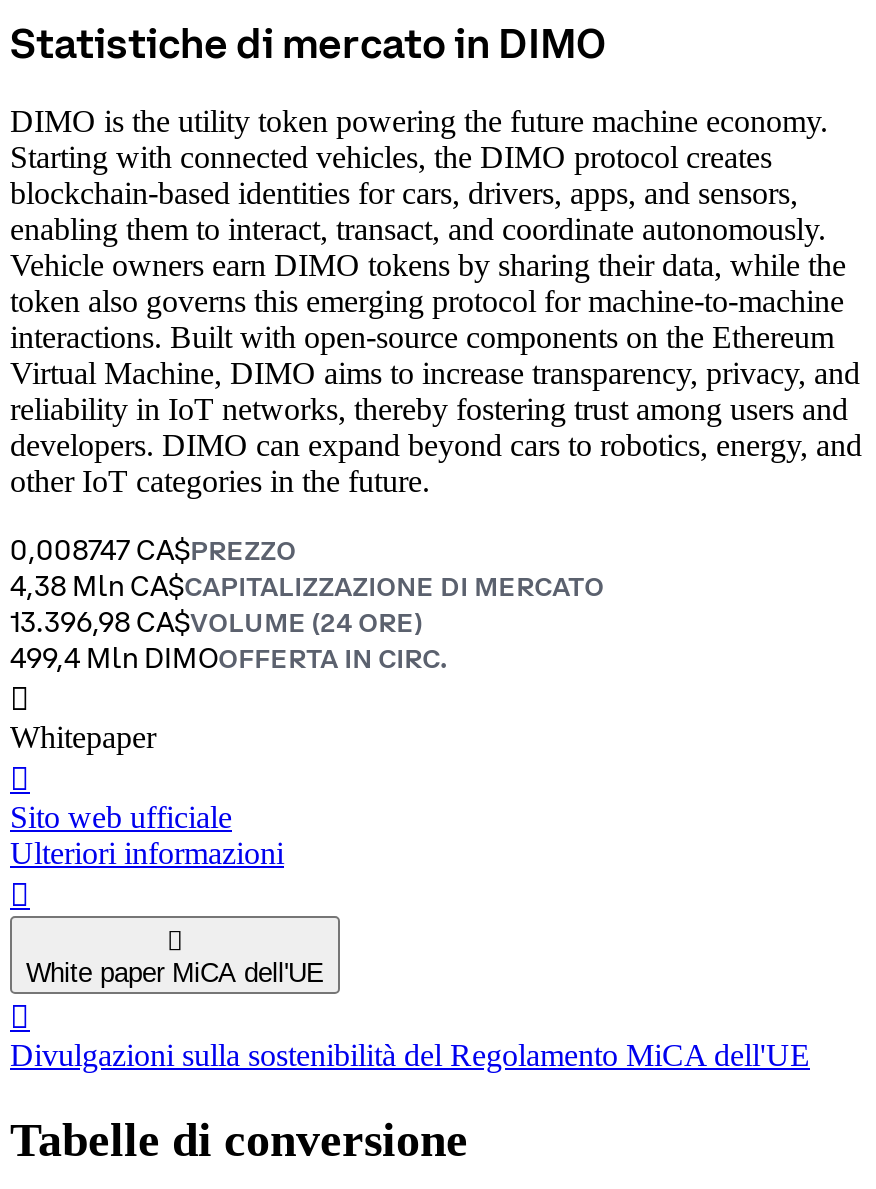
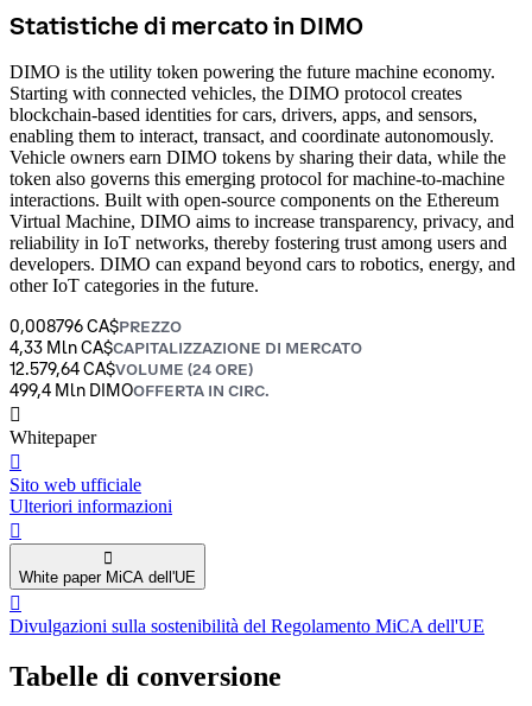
- 0,008747 CA$PREZZO
+ 0,008796 CA$PREZZO

- 4,38 Mln CA$CAPITALIZZAZIONE DI MERCATO
+ 4,33 Mln CA$CAPITALIZZAZIONE DI MERCATO

- 13.396,98 CA$VOLUME (24 ORE)
+ 12.579,64 CA$VOLUME (24 ORE)
